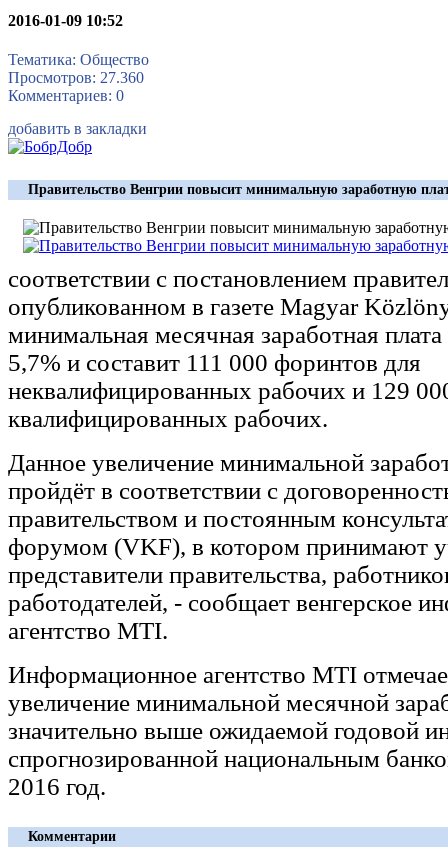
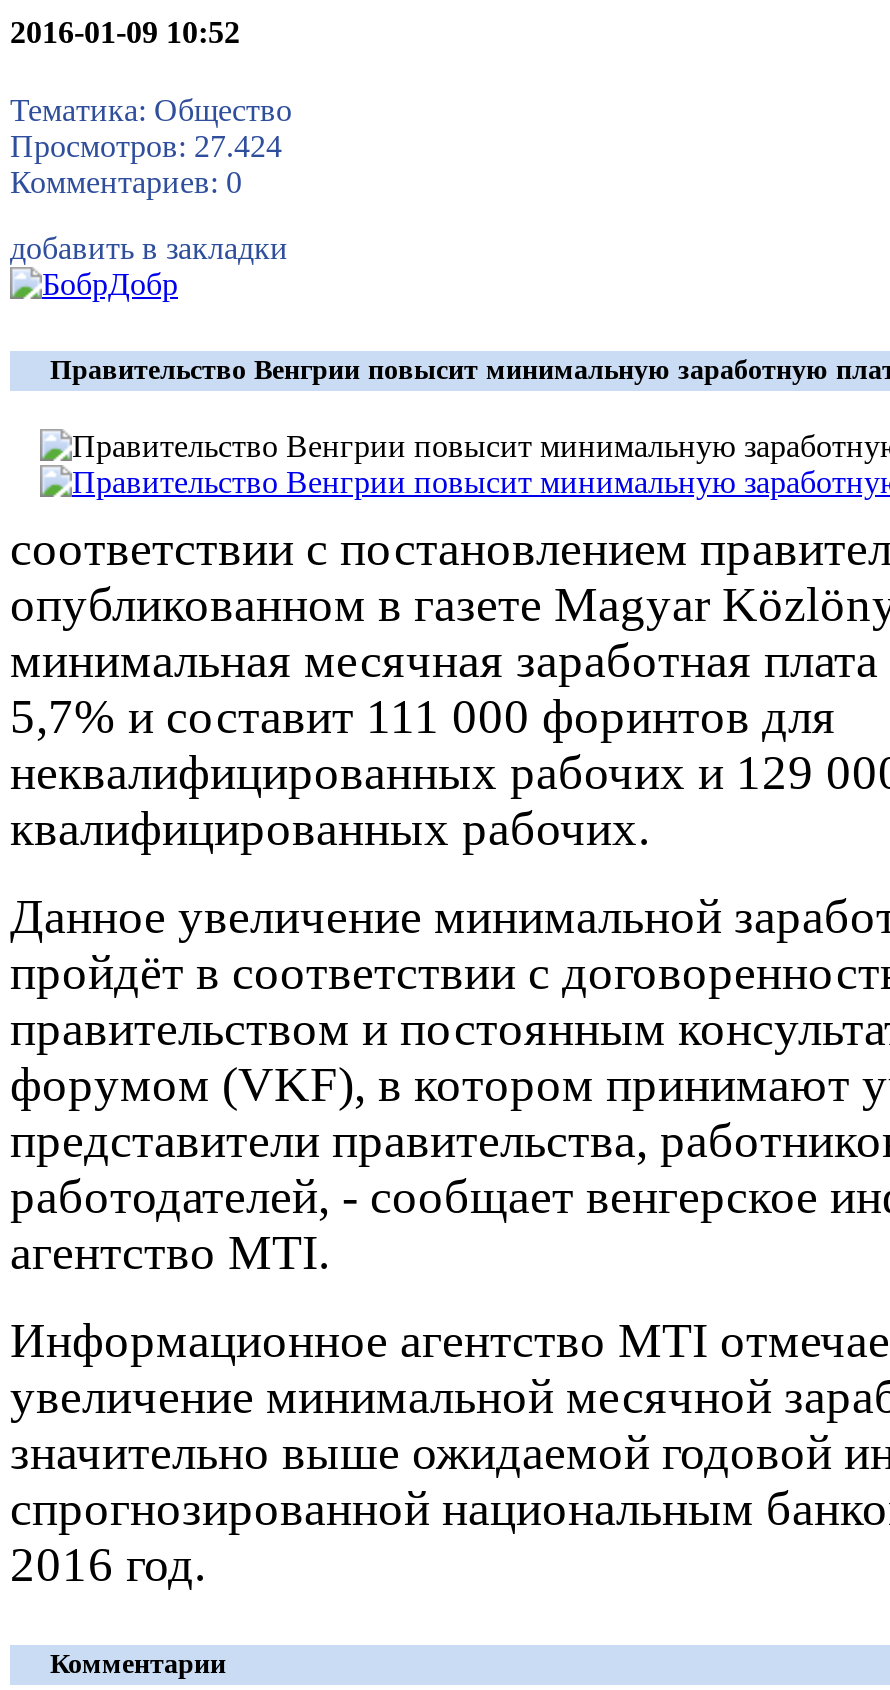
- Просмотров: 27.360
+ Просмотров: 27.424
